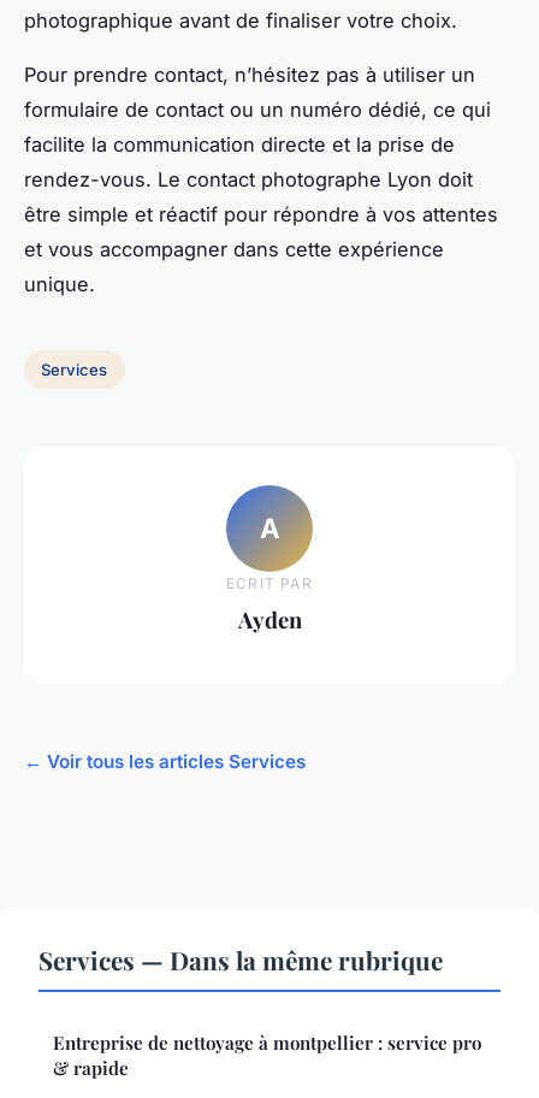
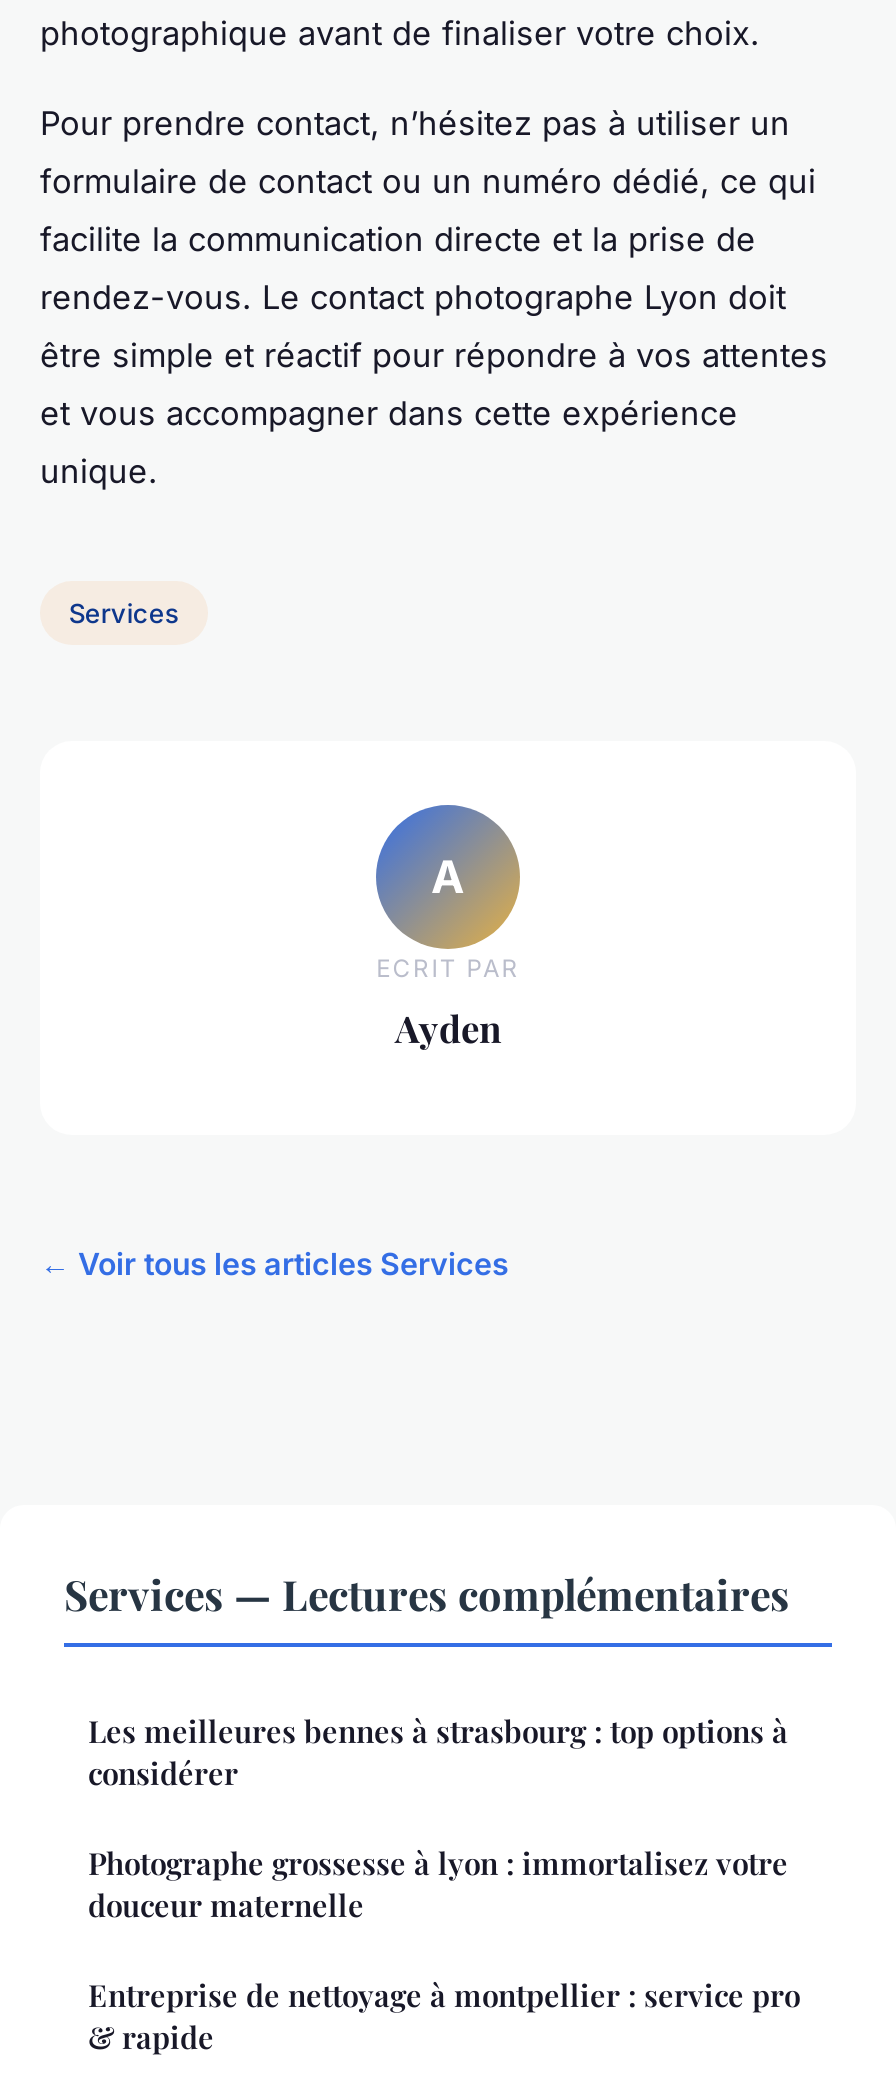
- Services — Dans la même rubrique
+ Services — Lectures complémentaires
+ Les meilleures bennes à strasbourg : top options à
+ considérer
+ Photographe grossesse à lyon : immortalisez votre
+ douceur maternelle
